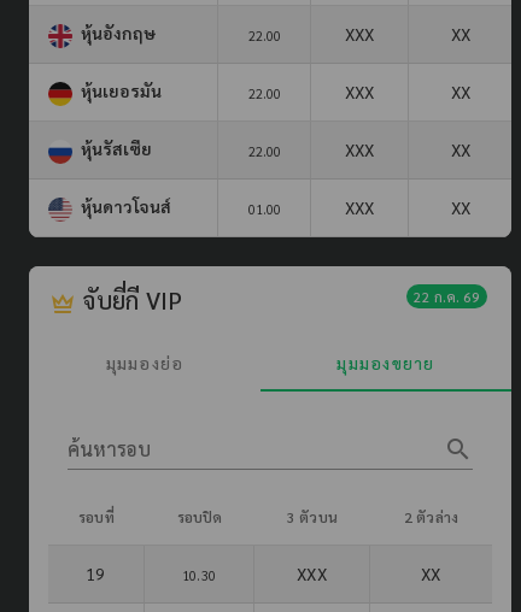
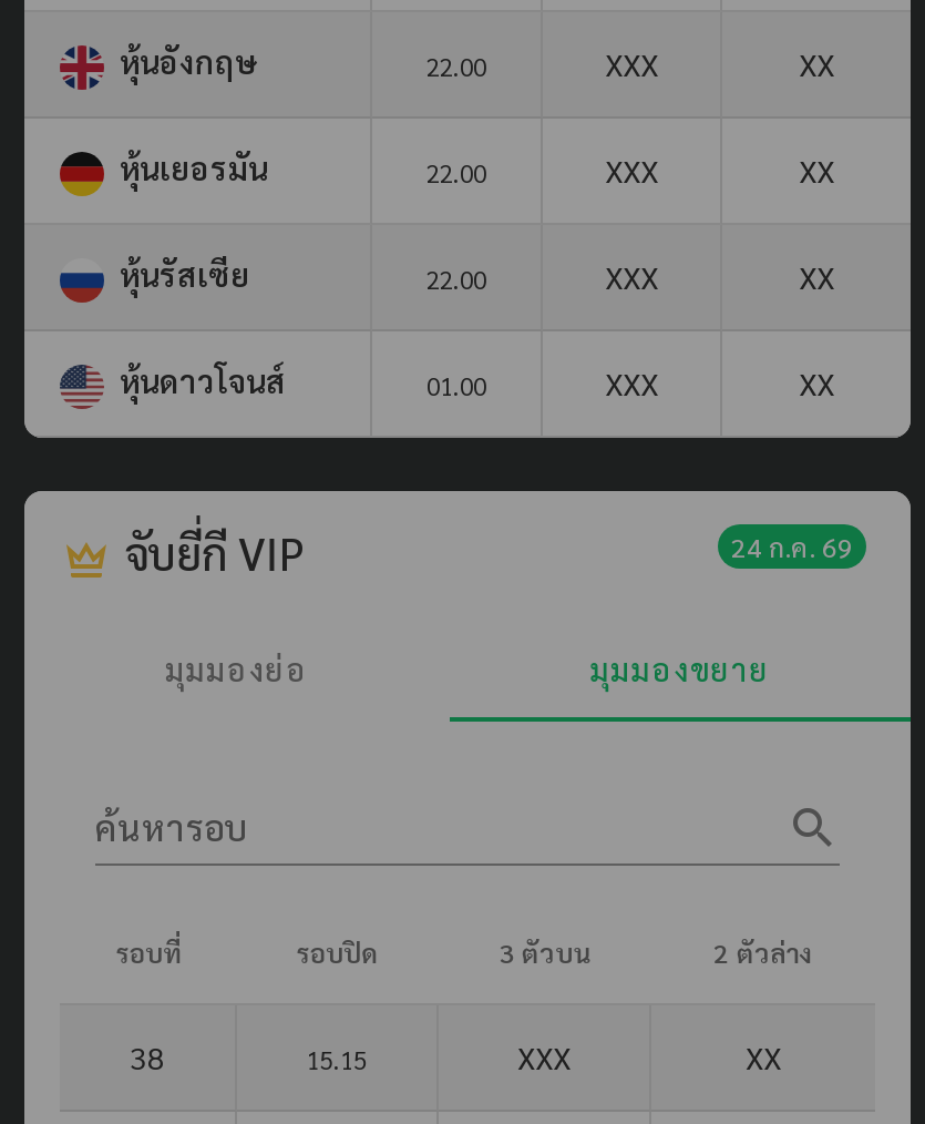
- 22 ก.ค. 69
+ 24 ก.ค. 69

- 19
+ 38

- 10.30
+ 15.15
